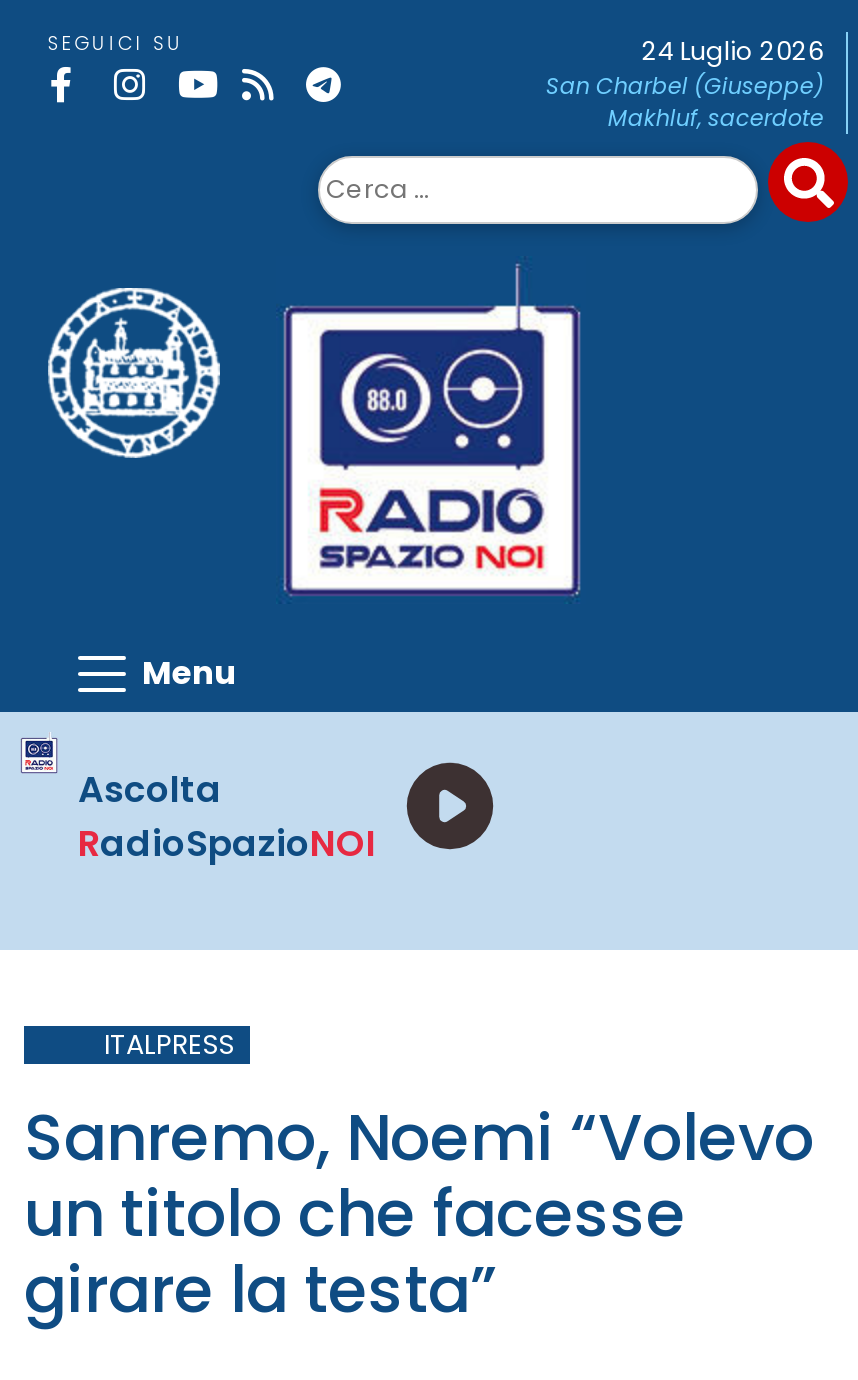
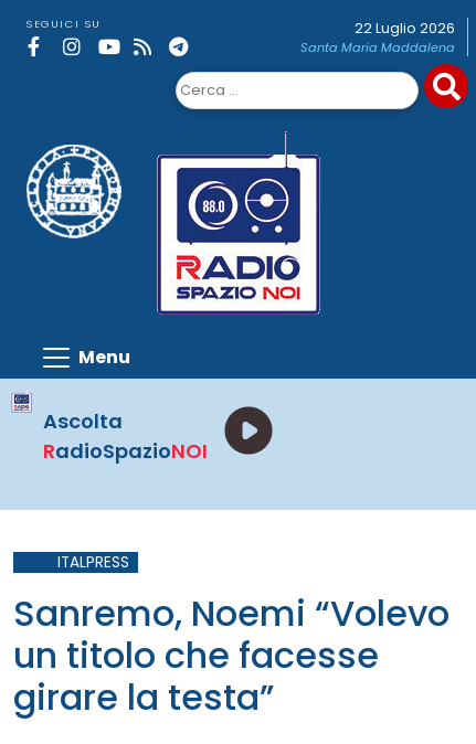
- 24 Luglio 2026
- San Charbel (Giuseppe)
- Makhluf, sacerdote
+ 22 Luglio 2026
+ Santa Maria Maddalena
